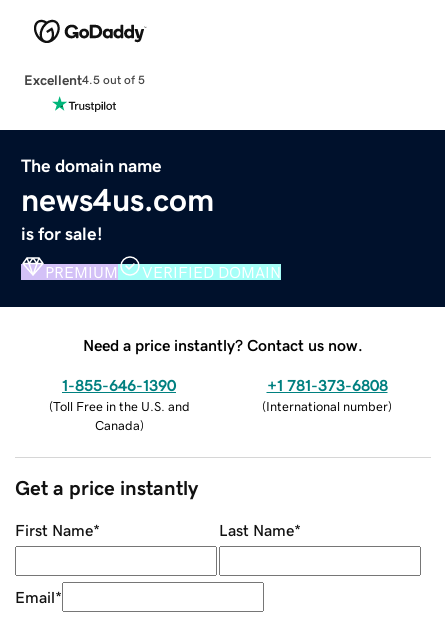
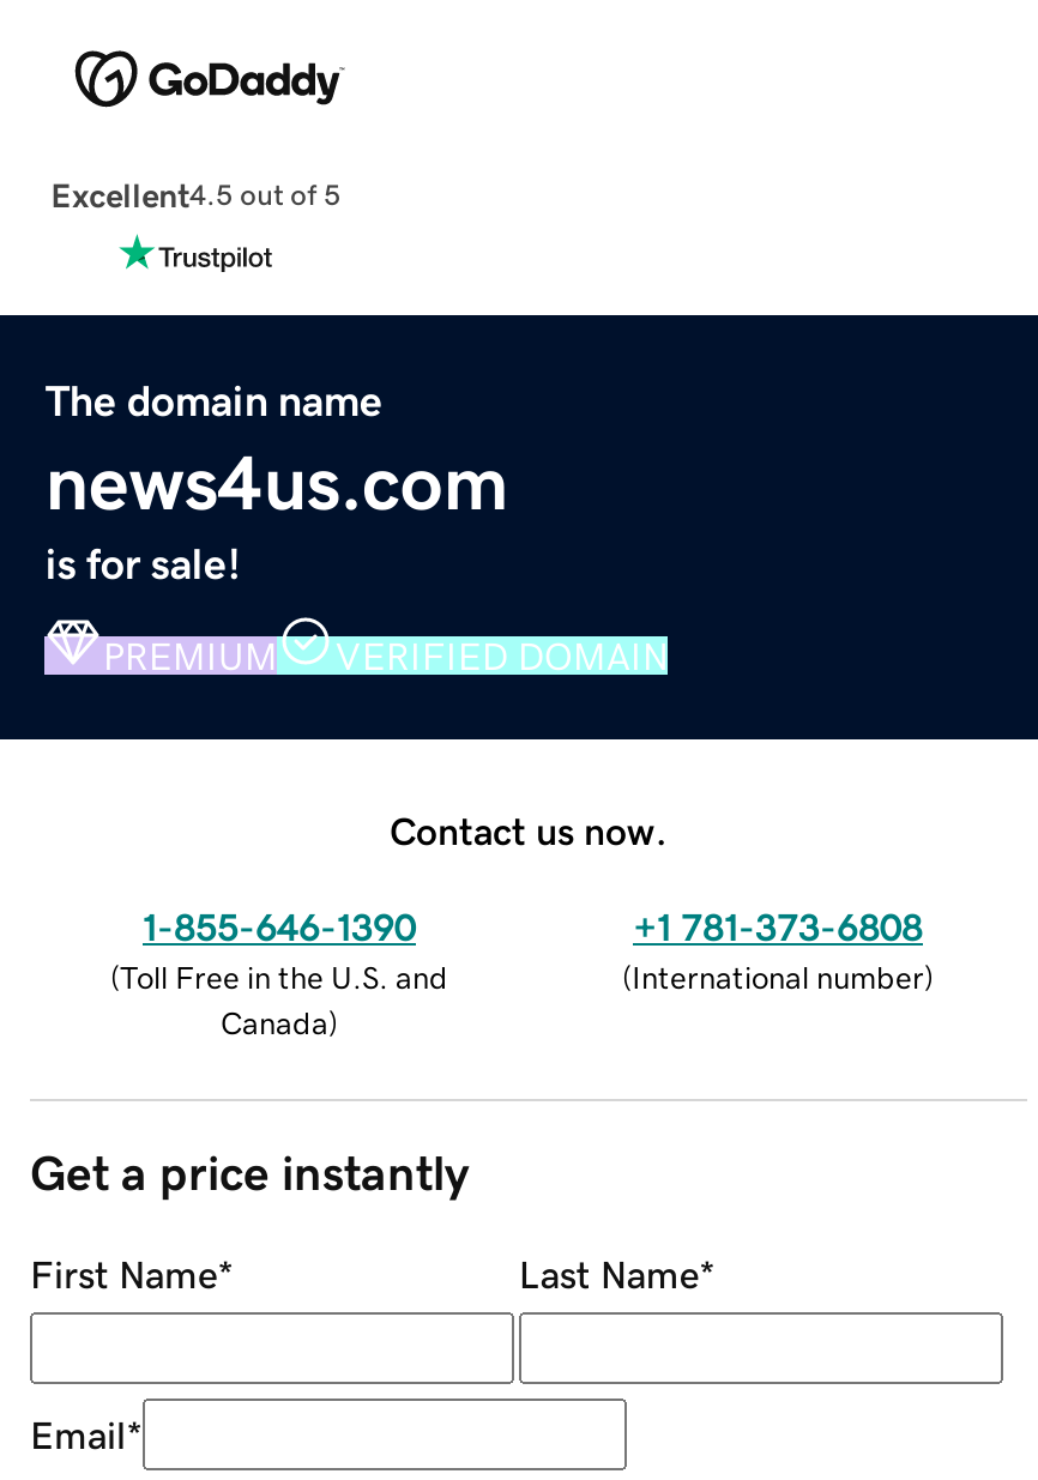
- Need a price instantly? Contact us now.
+ Contact us now.
